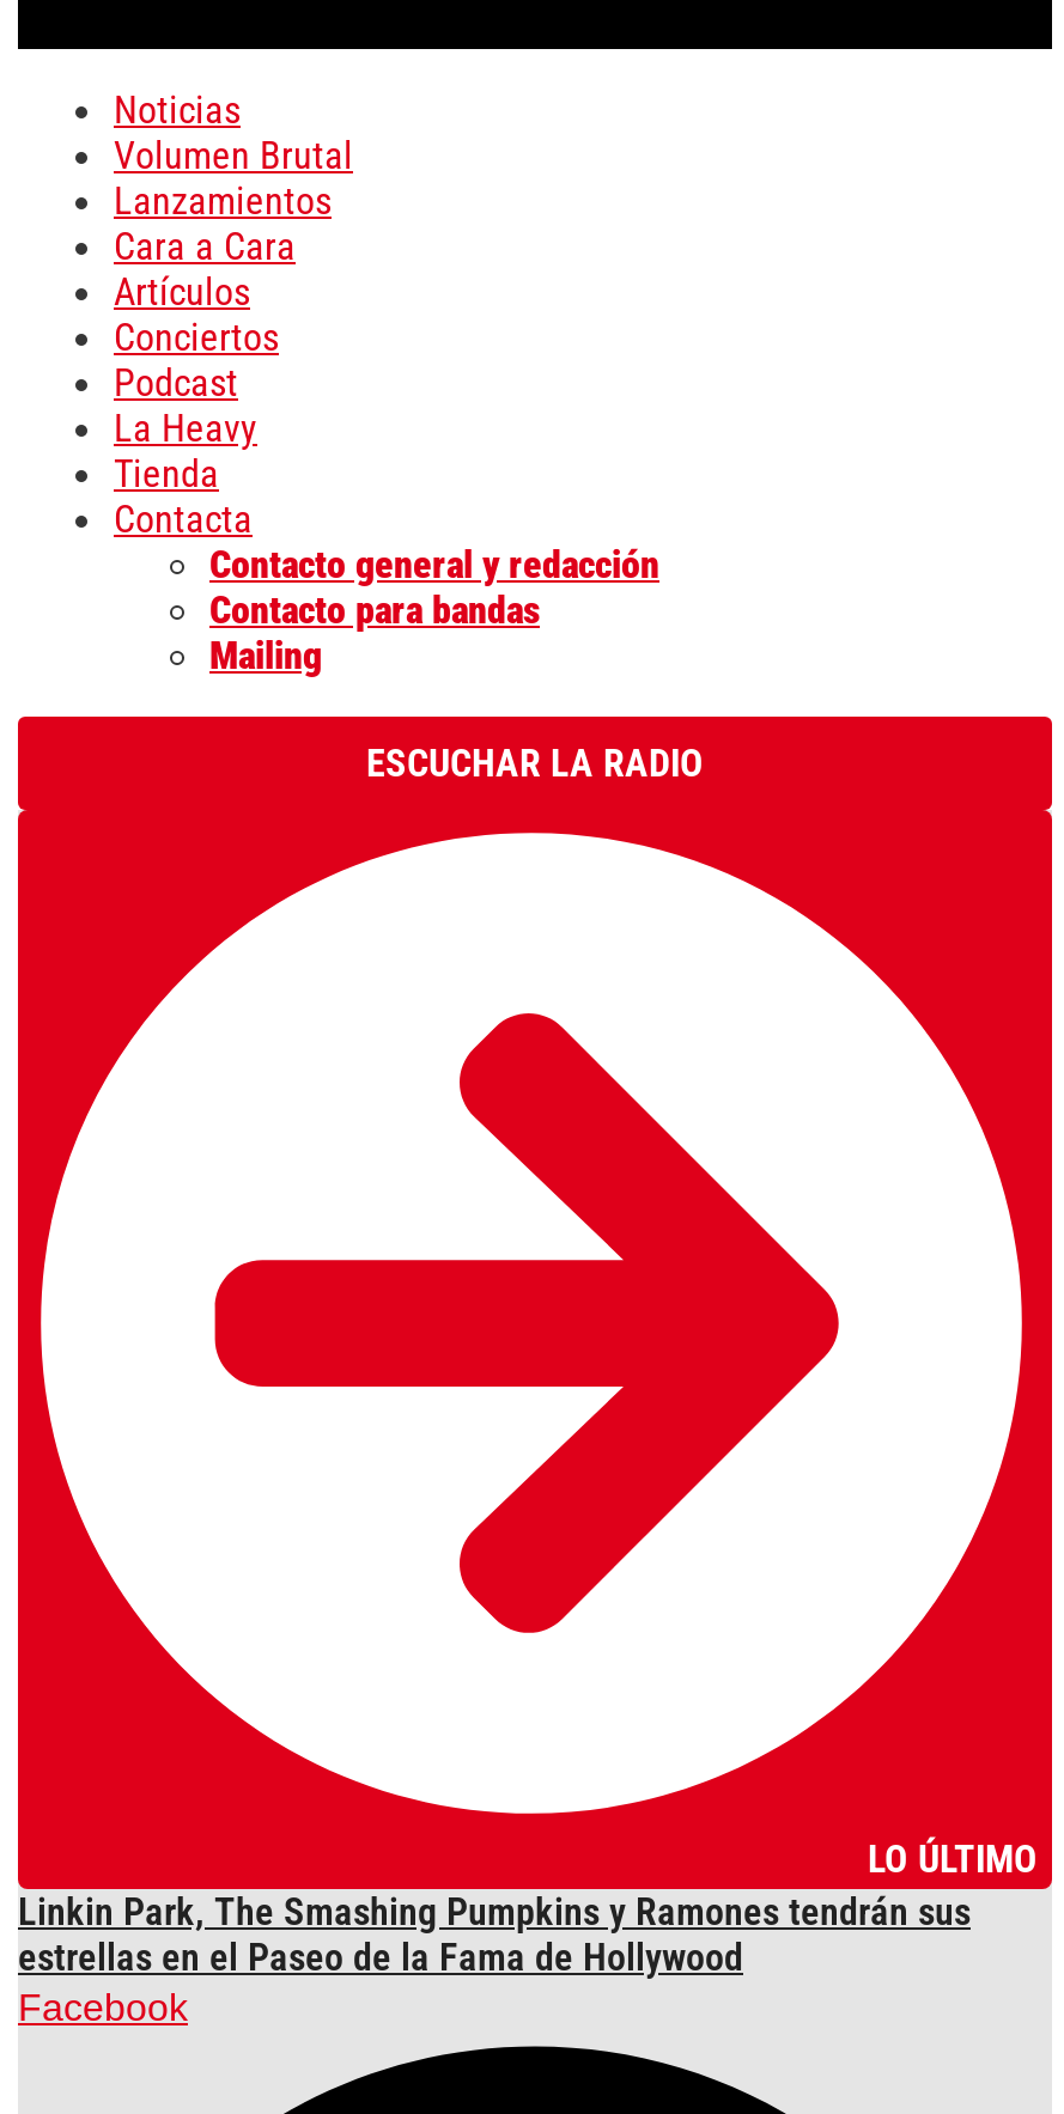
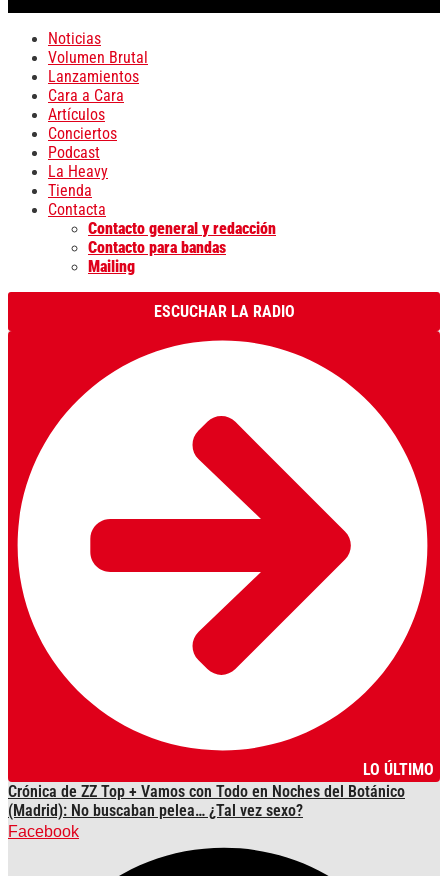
- Linkin Park, The Smashing Pumpkins y Ramones tendrán sus
- estrellas en el Paseo de la Fama de Hollywood
+ Crónica de ZZ Top + Vamos con Todo en Noches del Botánico
+ (Madrid): No buscaban pelea… ¿Tal vez sexo?
